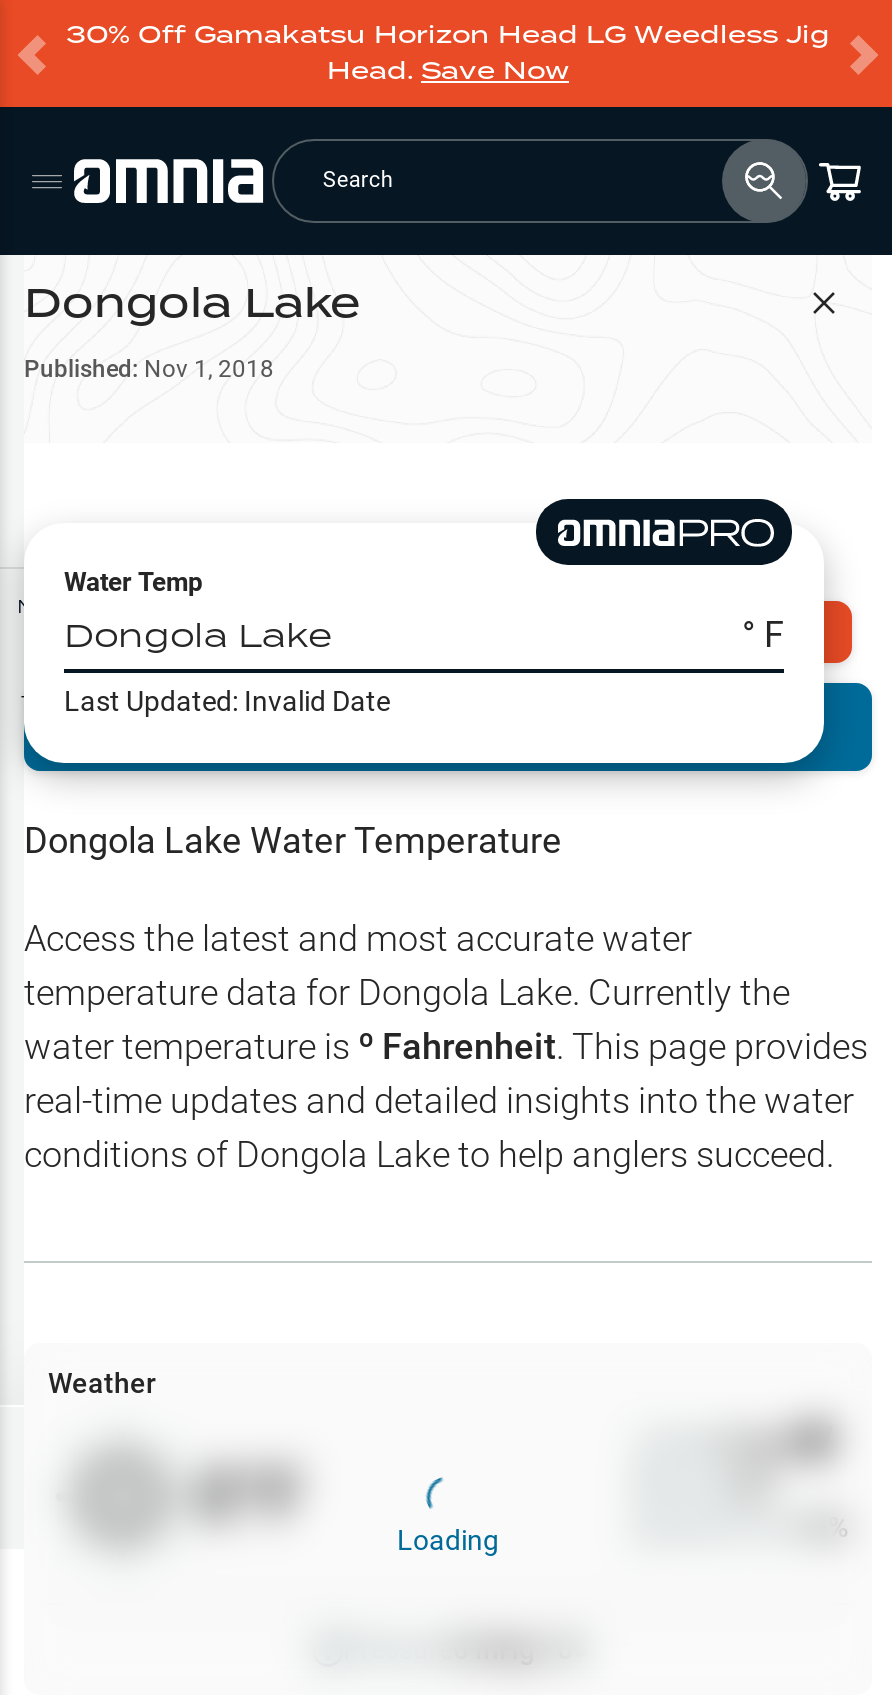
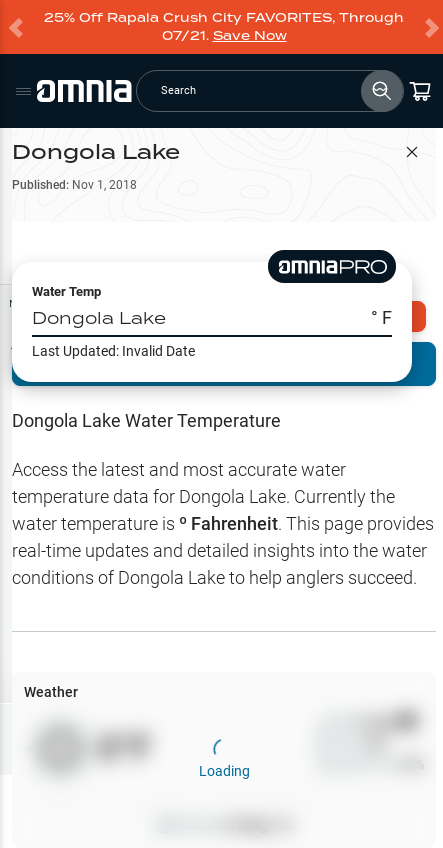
- 30% Off Gamakatsu Horizon Head LG Weedless Jig
- Head. Save Now
+ 25% Off Rapala Crush City FAVORITES, Through
+ 07/21. Save Now
